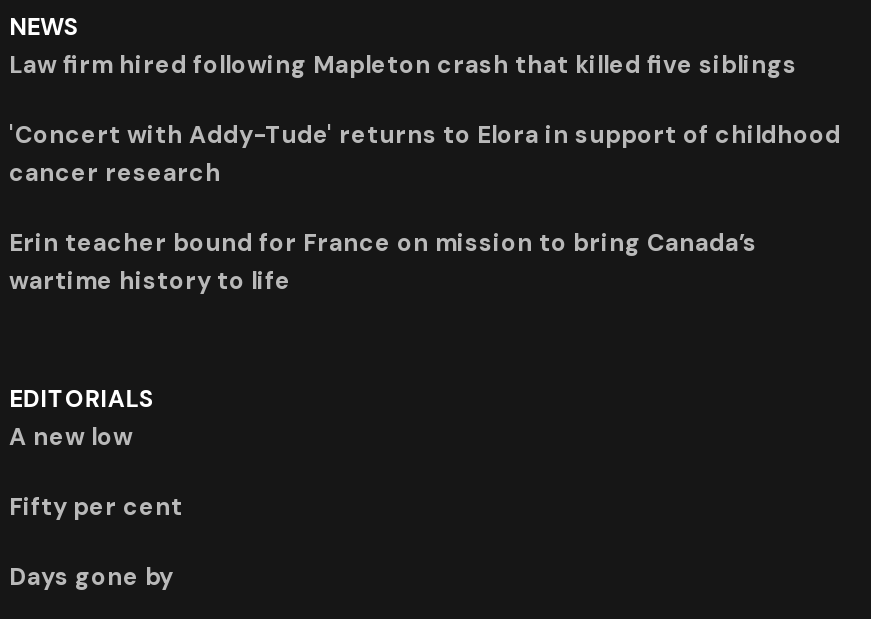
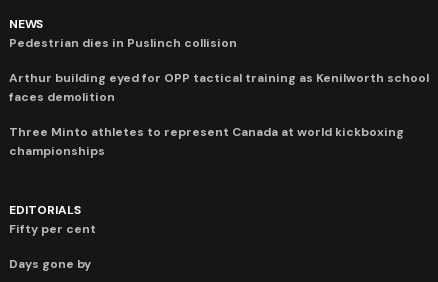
- Law firm hired following Mapleton crash that killed five siblings
+ Pedestrian dies in Puslinch collision

- 'Concert with Addy-Tude' returns to Elora in support of childhood
- cancer research
+ Arthur building eyed for OPP tactical training as Kenilworth school
+ faces demolition

- Erin teacher bound for France on mission to bring Canada’s
- wartime history to life
+ Three Minto athletes to represent Canada at world kickboxing
+ championships

- A new low
